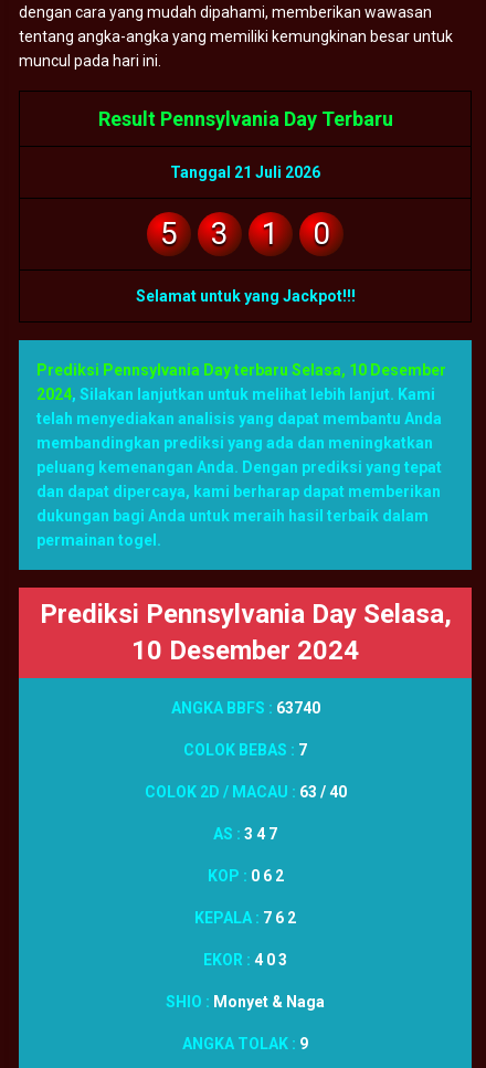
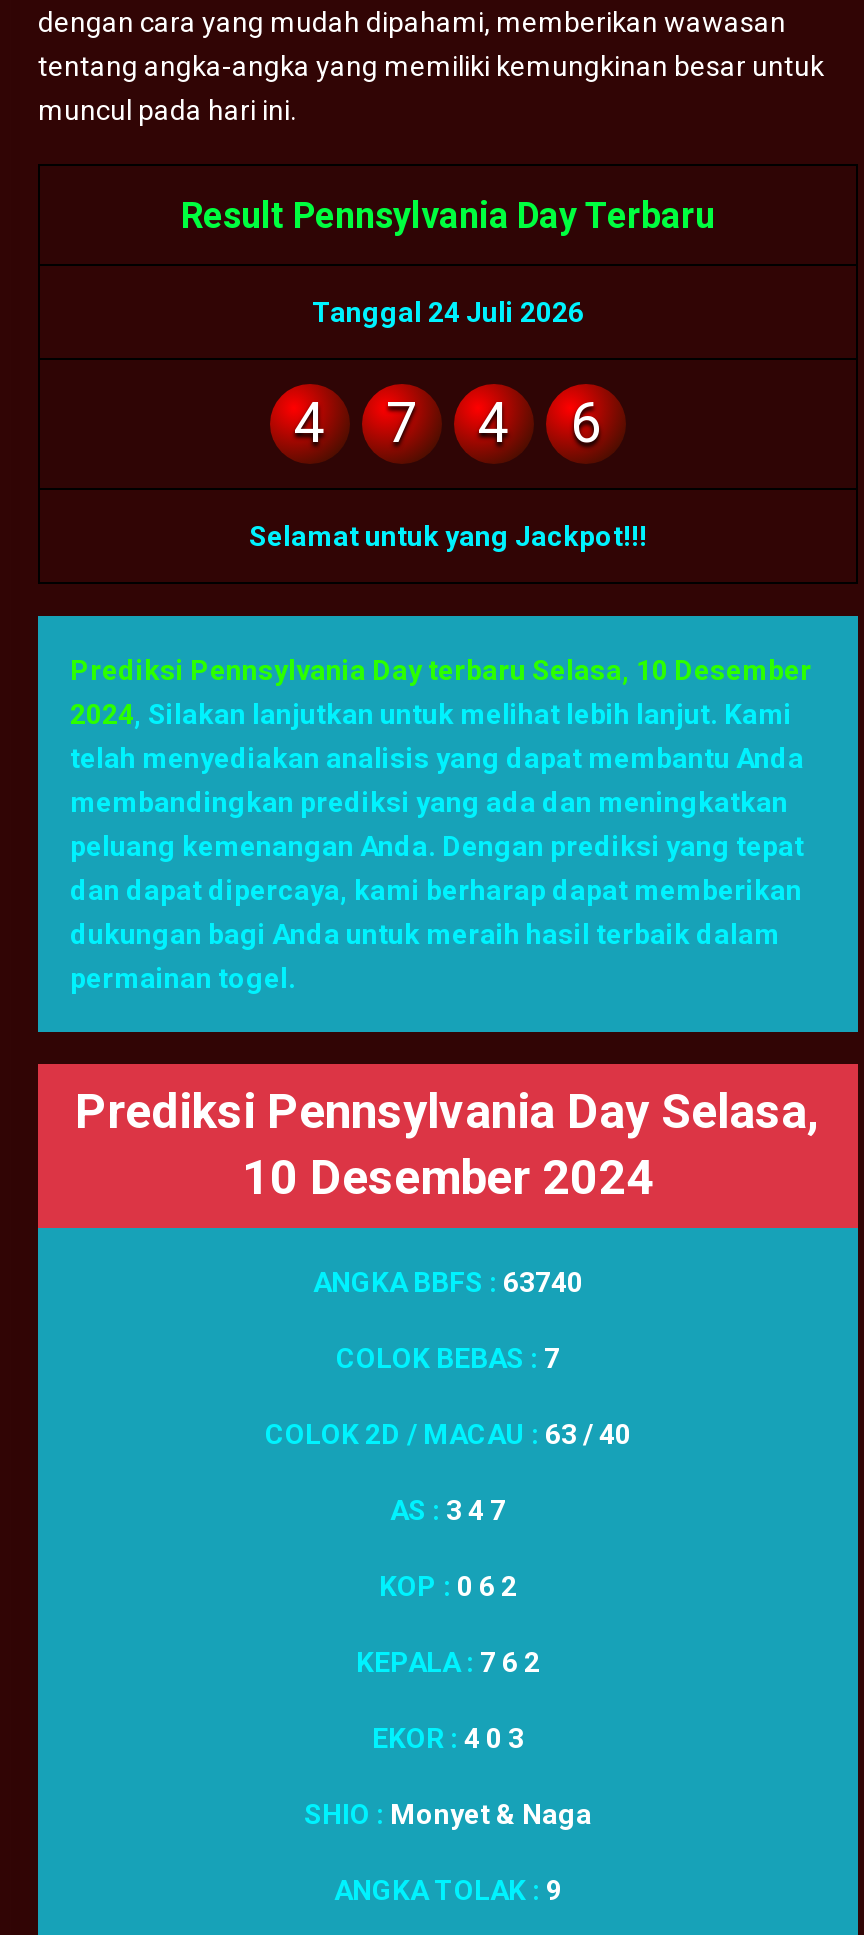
- Tanggal 21 Juli 2026
+ Tanggal 24 Juli 2026

- 5
+ 4

- 3
+ 7

- 1
+ 4

- 0
+ 6
